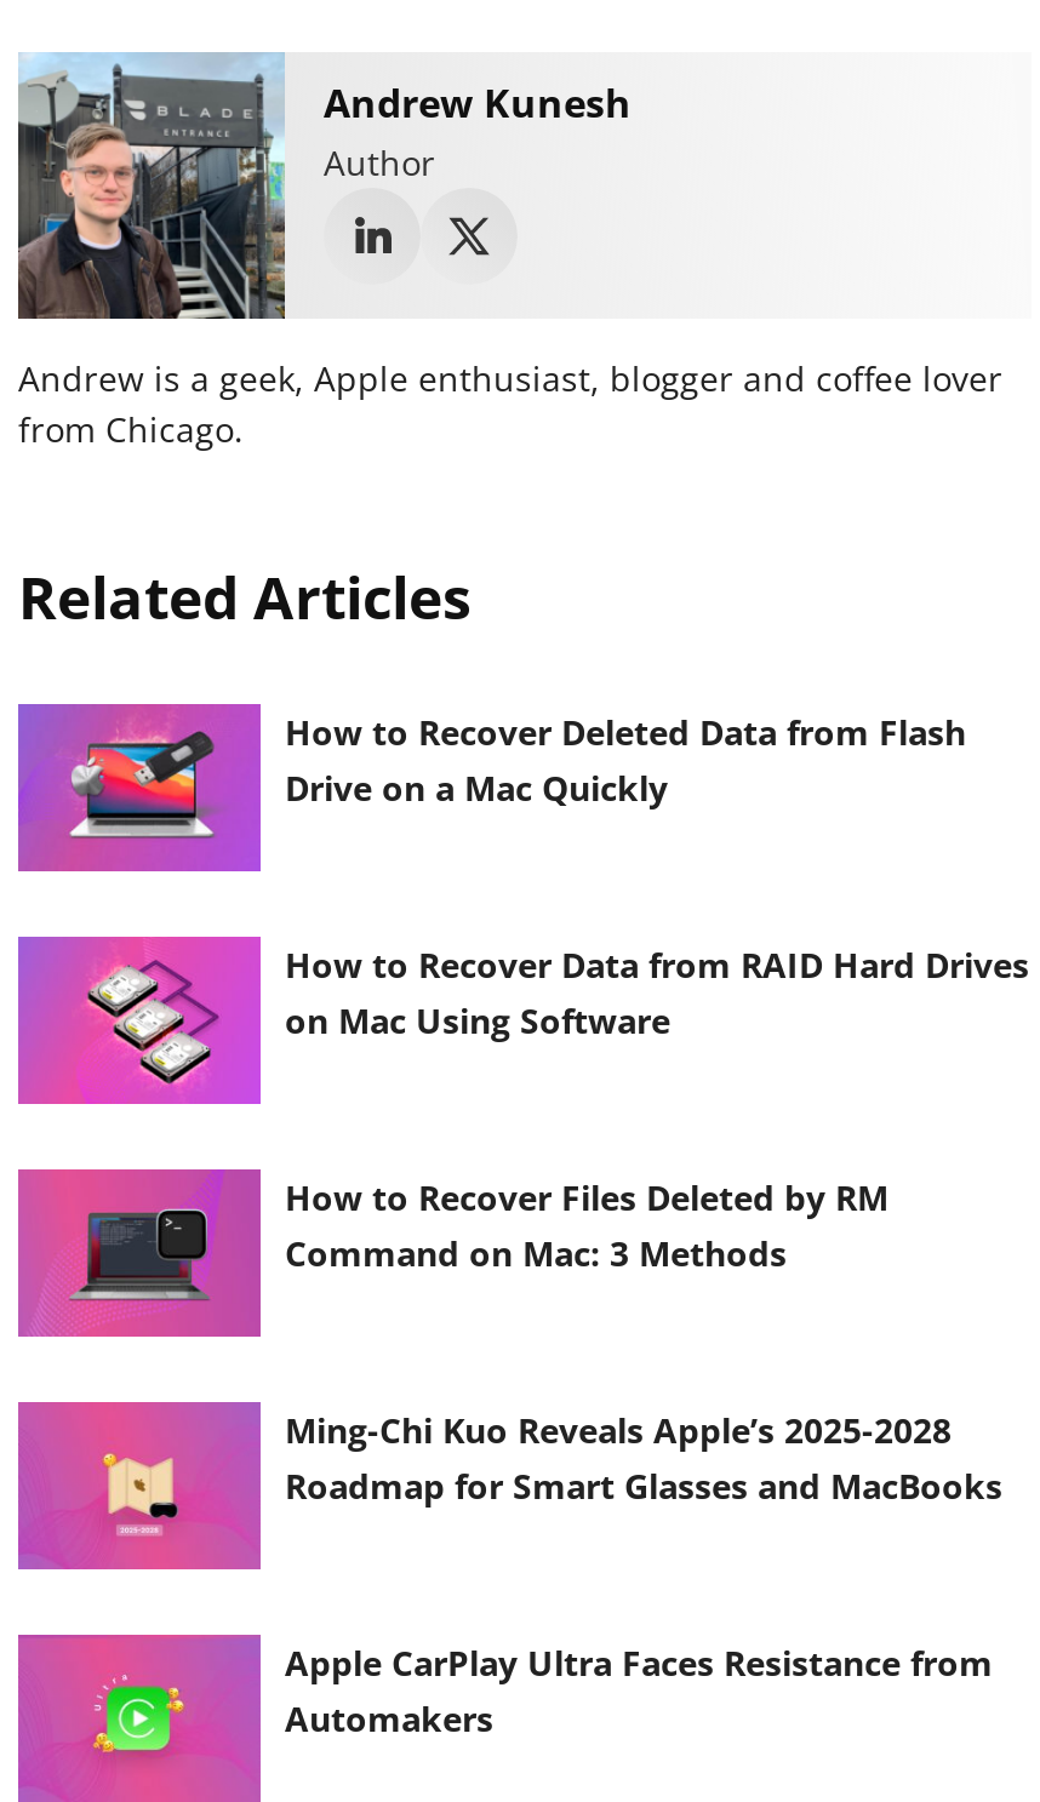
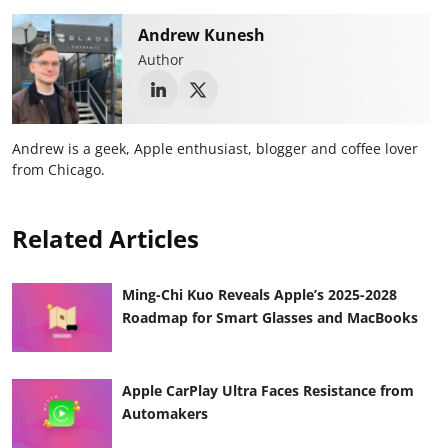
- [image]
- How to Recover Deleted Data from Flash
- Drive on a Mac Quickly

- [image]
- How to Recover Data from RAID Hard Drives
- on Mac Using Software

- [image]
- How to Recover Files Deleted by RM
- Command on Mac: 3 Methods
